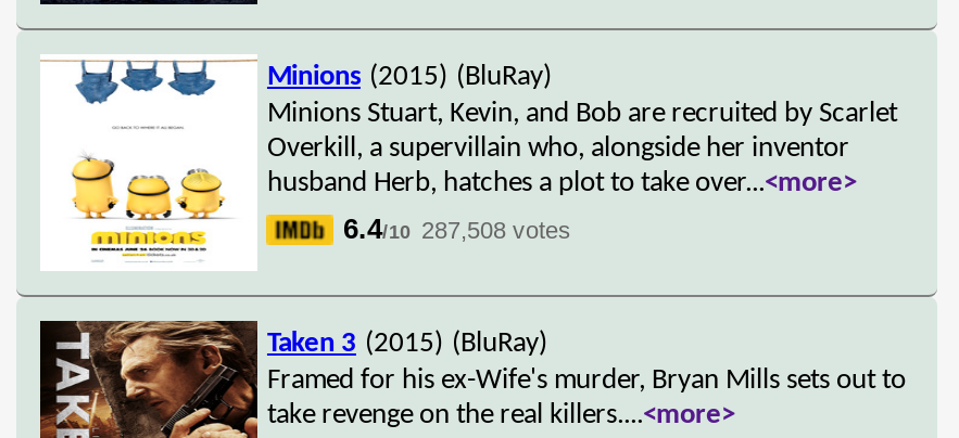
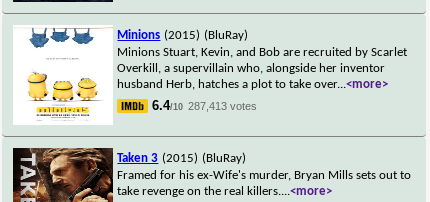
- 6.4/10 287,508 votes
+ 6.4/10 287,413 votes
